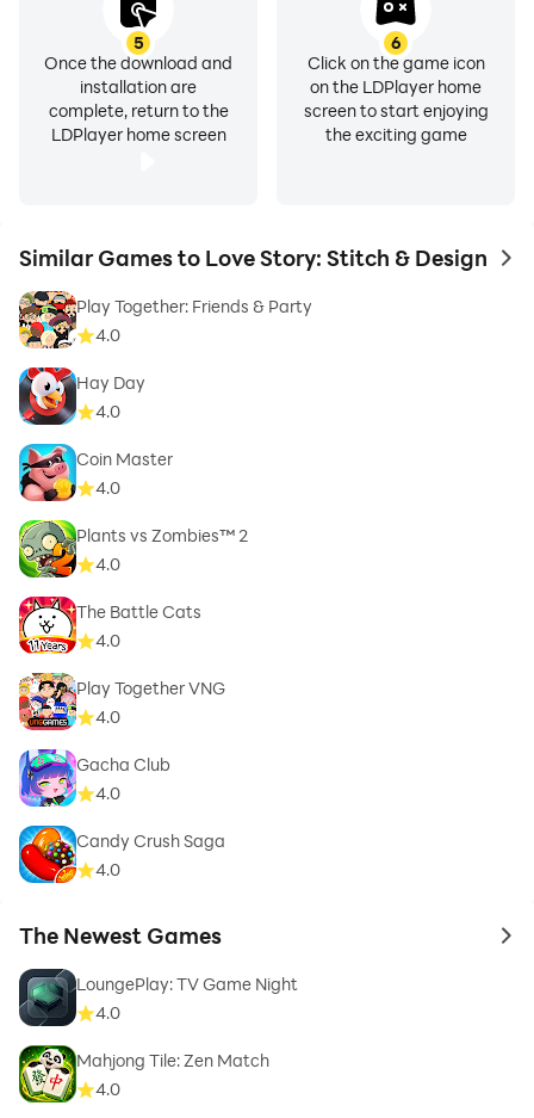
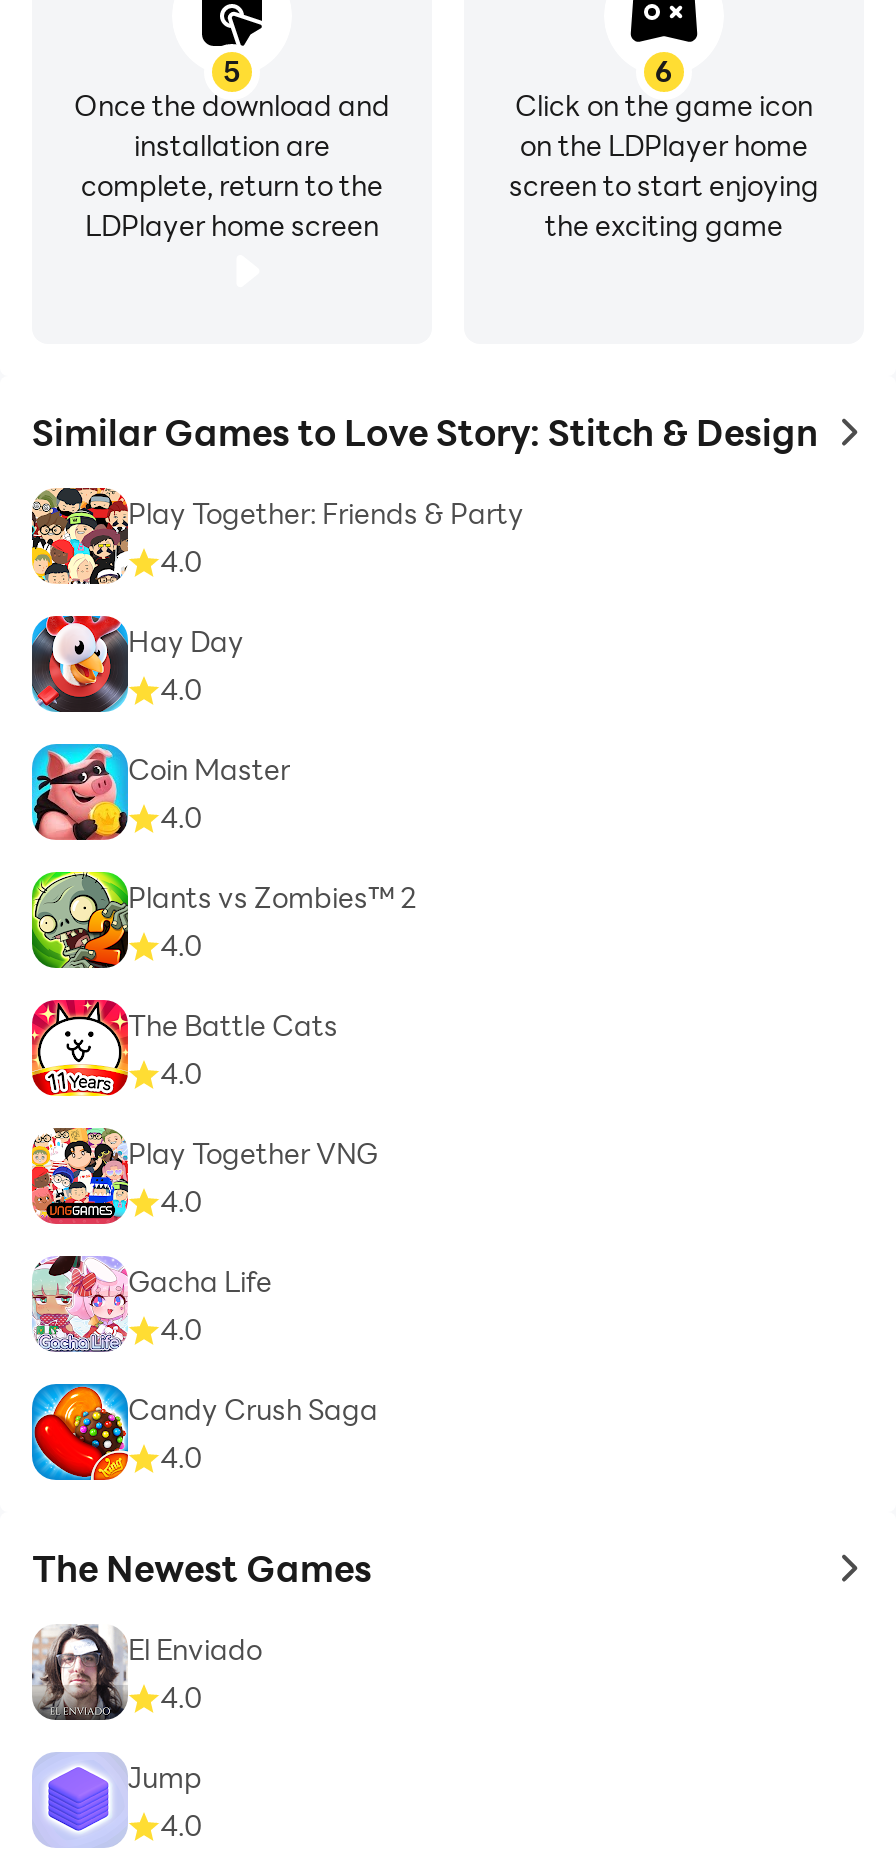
- [image]
- Gacha Club
+ [image]
+ Gacha Life

- [image]
- LoungePlay: TV Game Night
+ [image]
+ El Enviado

- [image]
- Mahjong Tile: Zen Match
+ [image]
+ Jump
